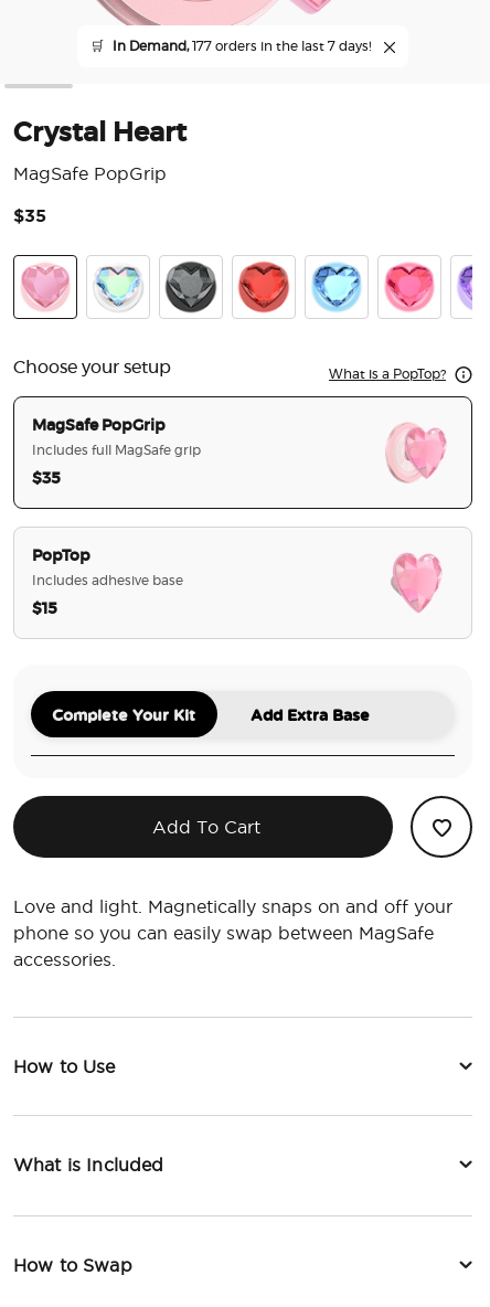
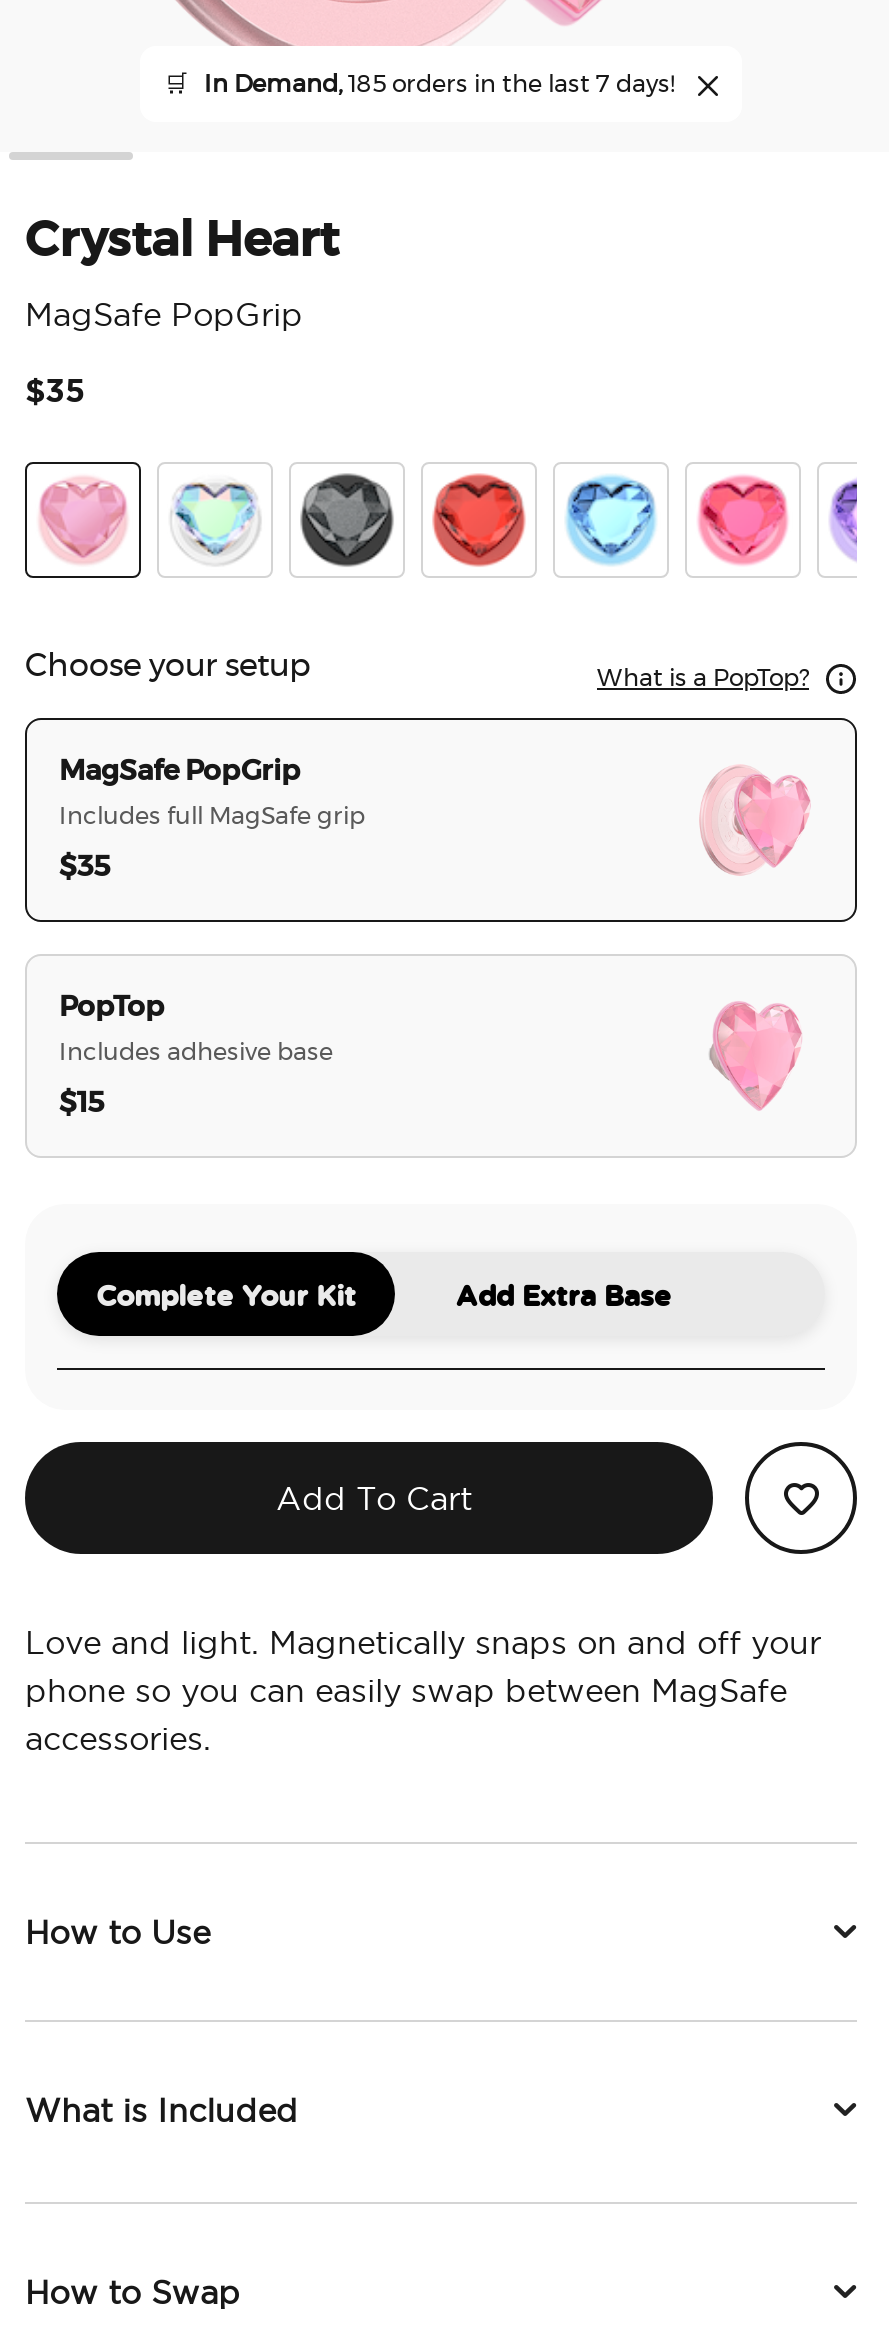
- In Demand, 177 orders in the last 7 days!
+ In Demand, 185 orders in the last 7 days!
